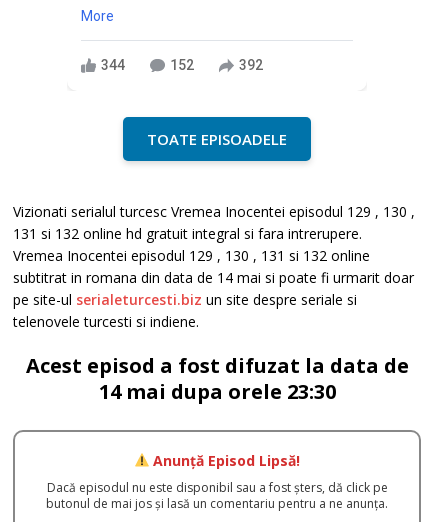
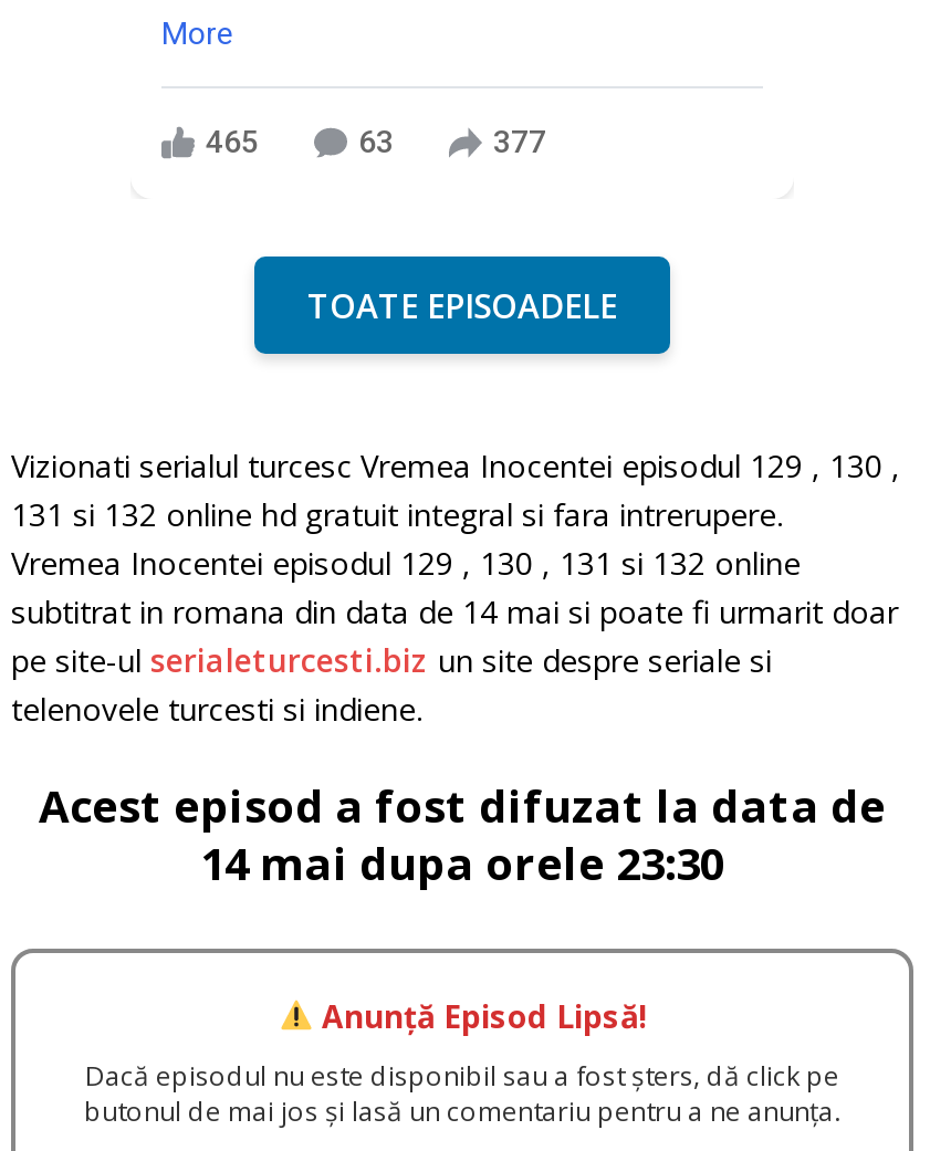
- 344
+ 465

- 152
+ 63

- 392
+ 377
